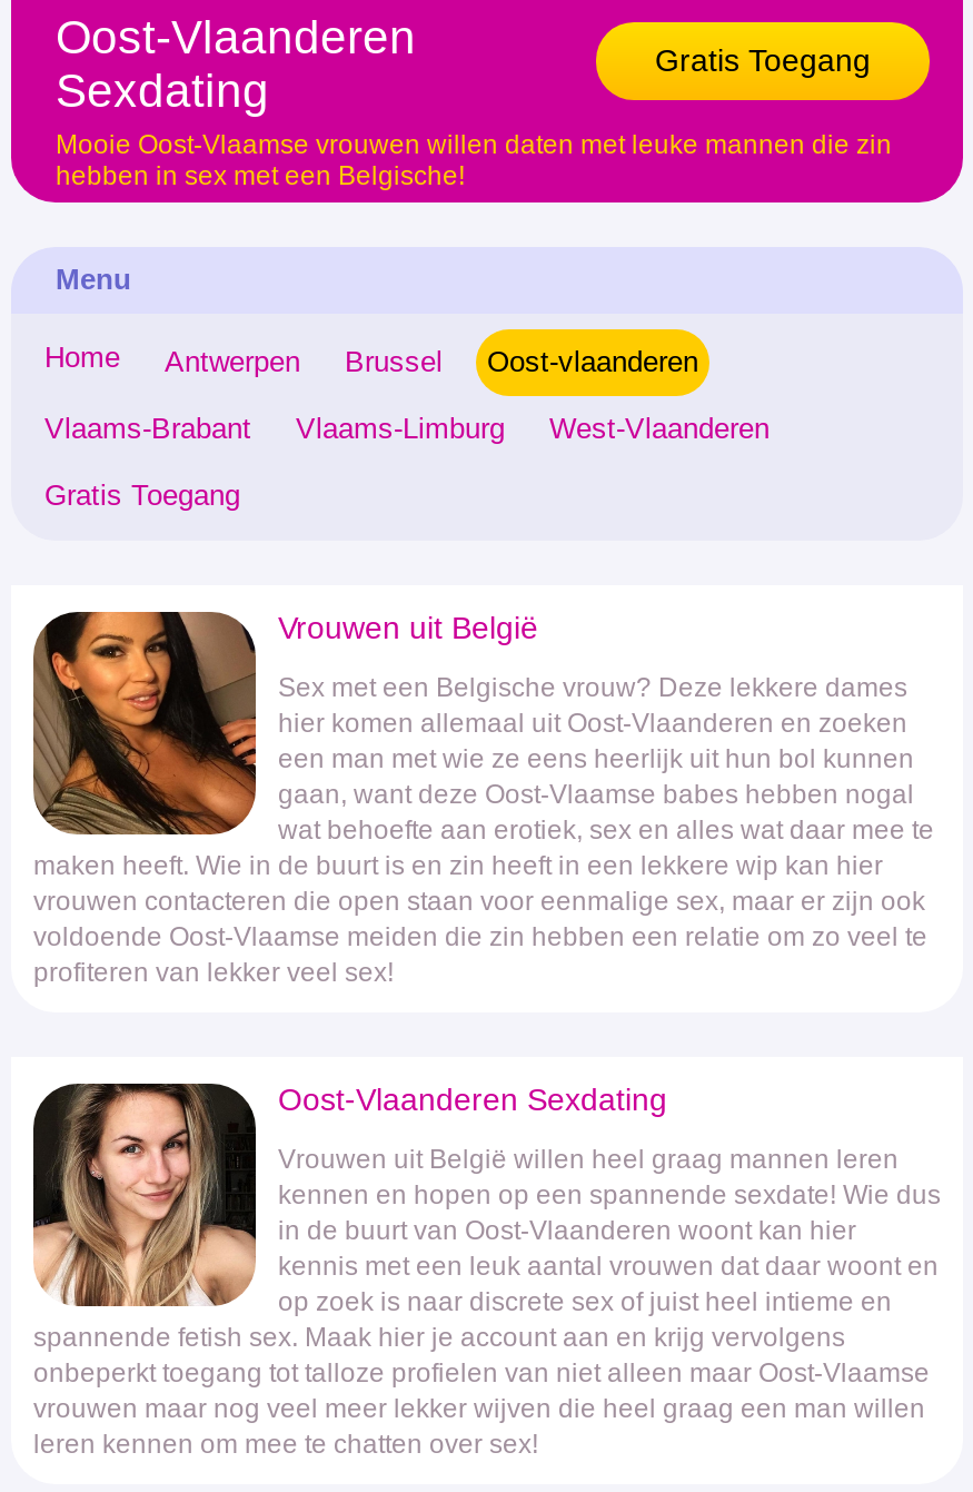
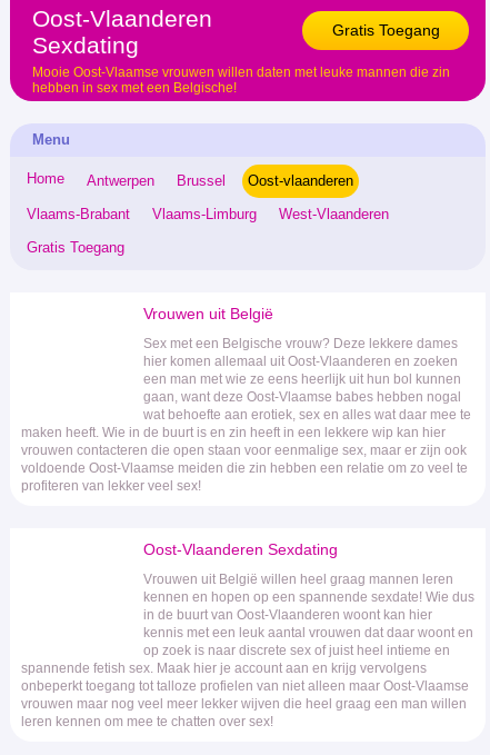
- [image]

- [image]
